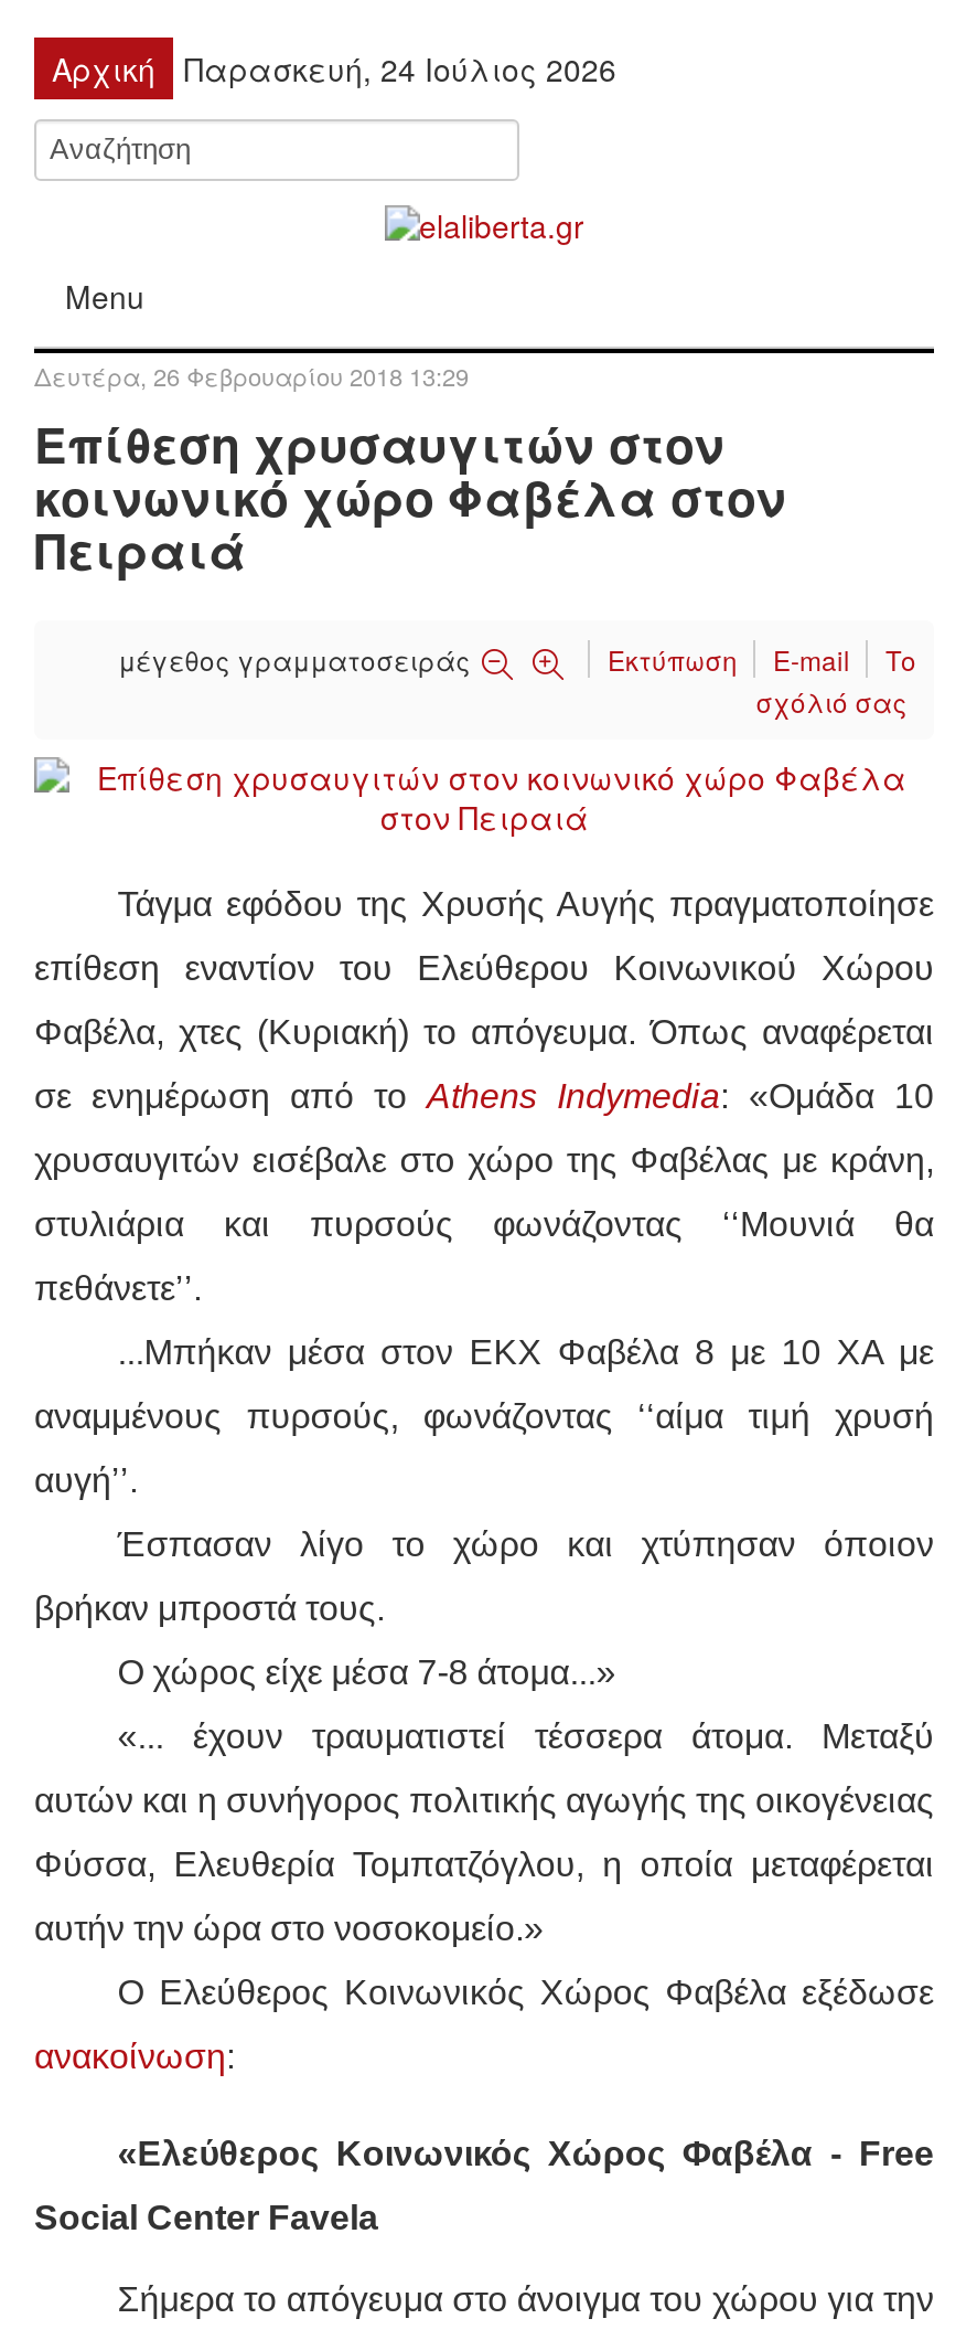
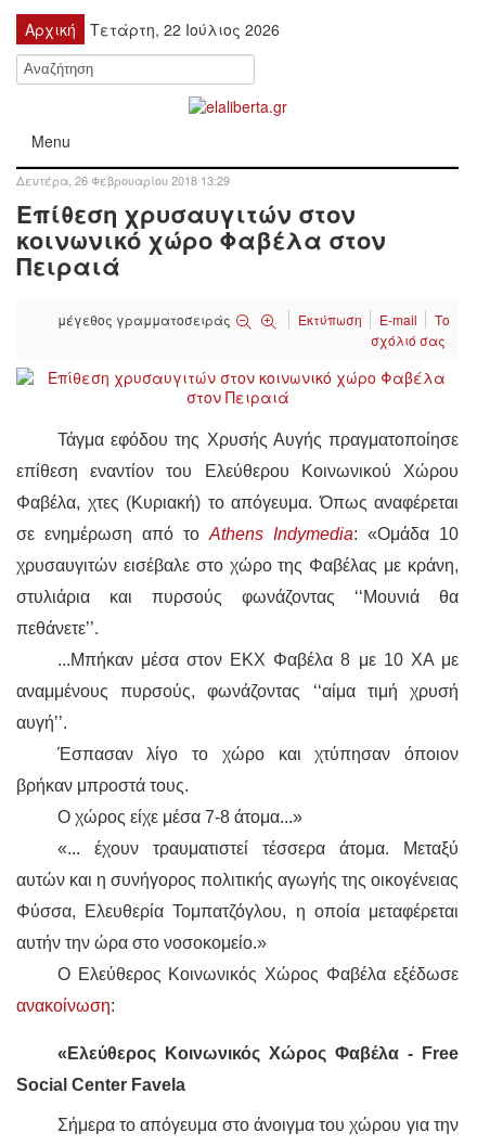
- Παρασκευή, 24 Ιούλιος 2026
+ Τετάρτη, 22 Ιούλιος 2026
